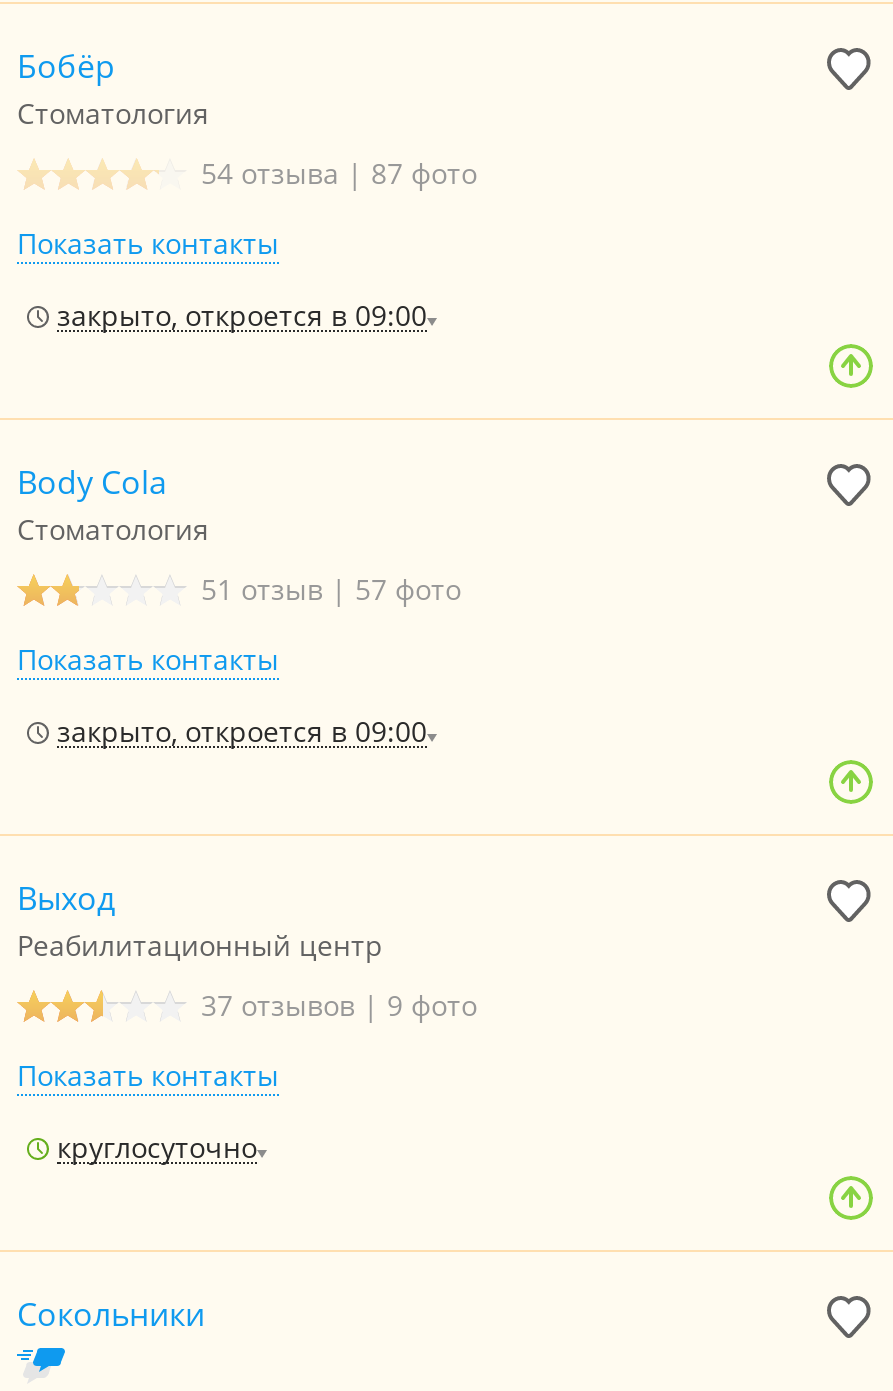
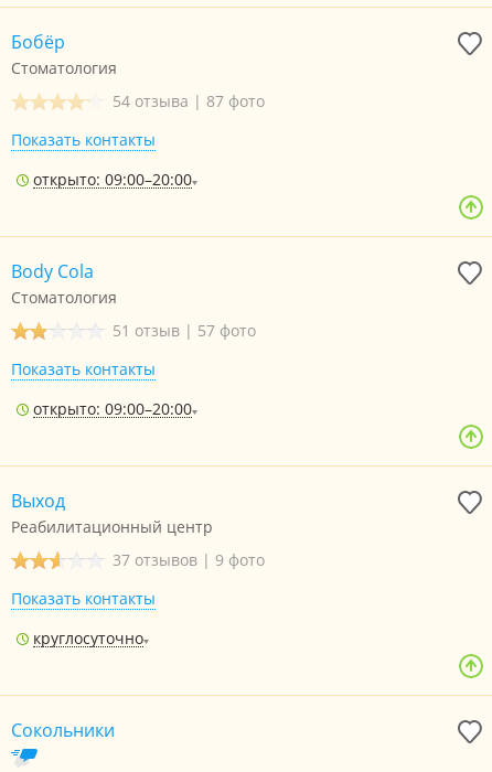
- закрыто, откроется в 09:00
+ открыто: 09:00–20:00

- закрыто, откроется в 09:00
+ открыто: 09:00–20:00
